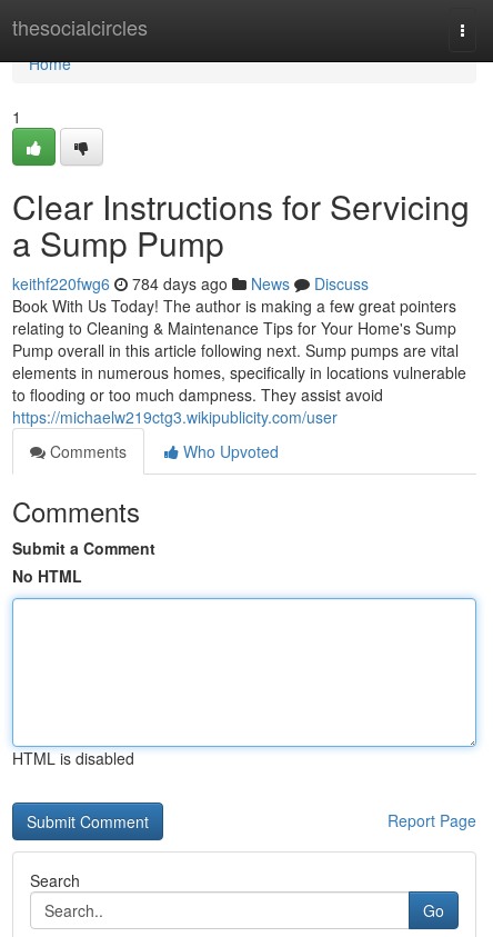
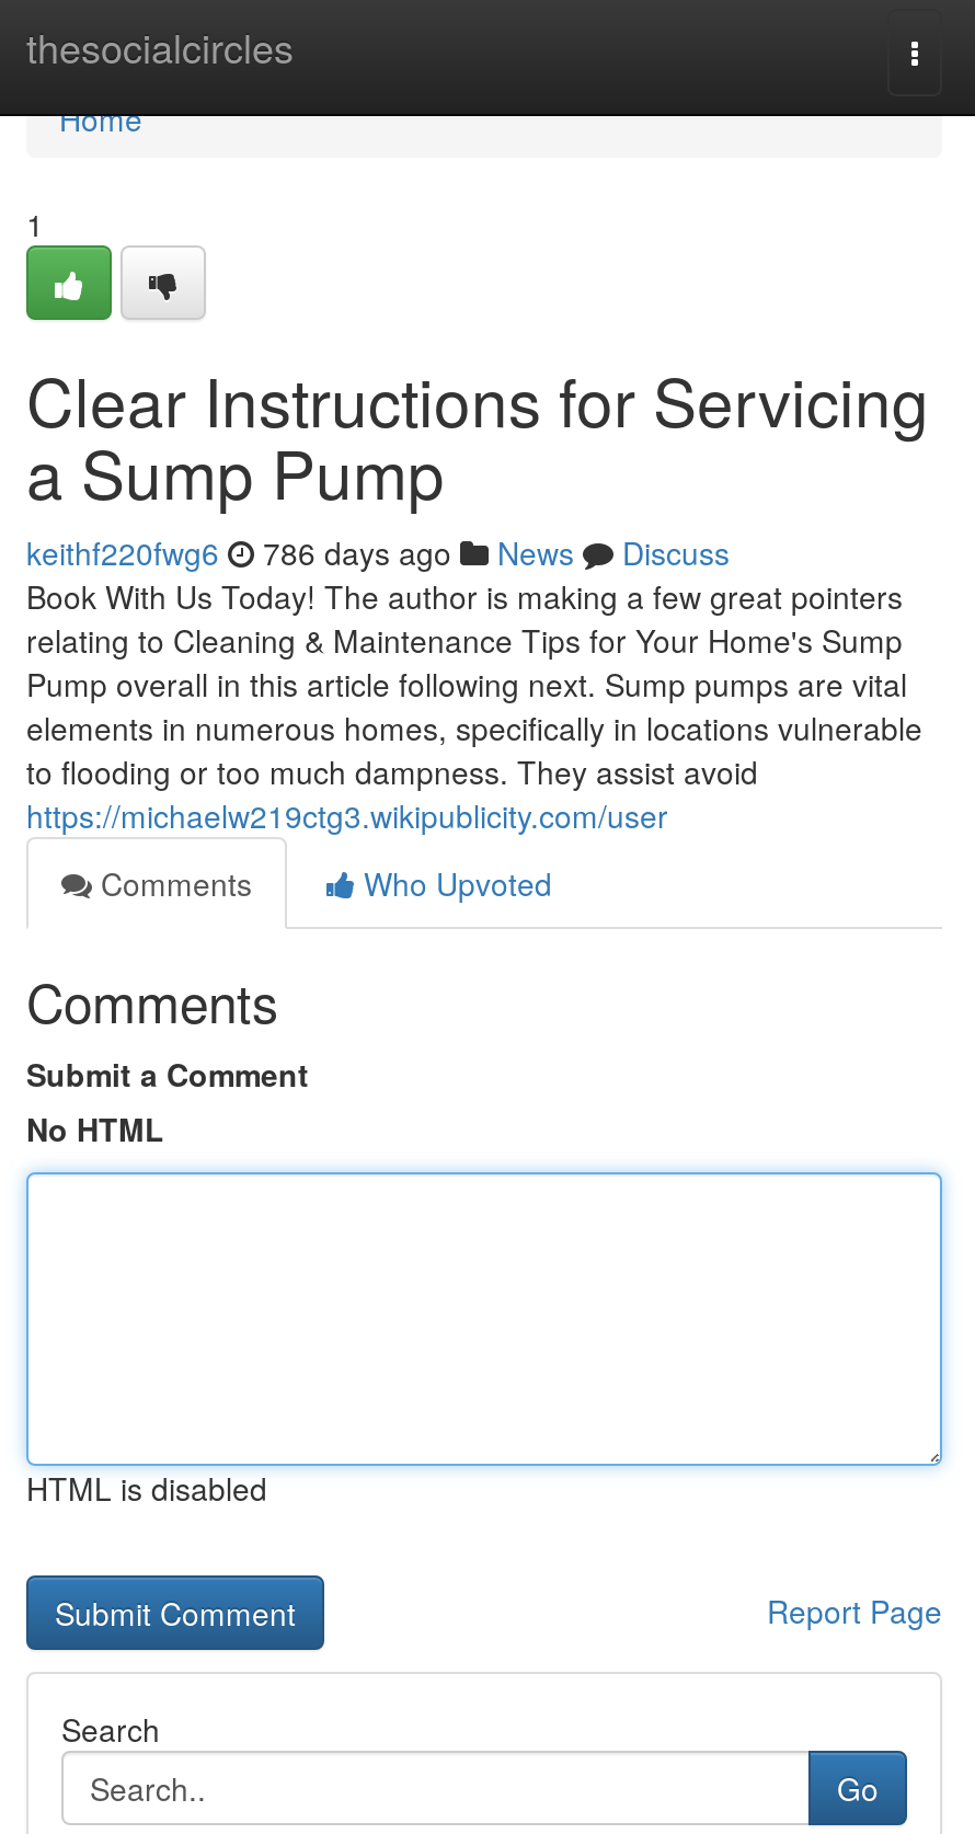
- keithf220fwg6 784 days ago News Discuss
+ keithf220fwg6 786 days ago News Discuss
